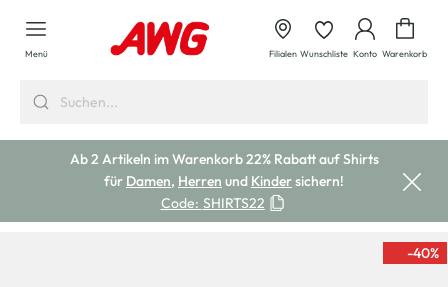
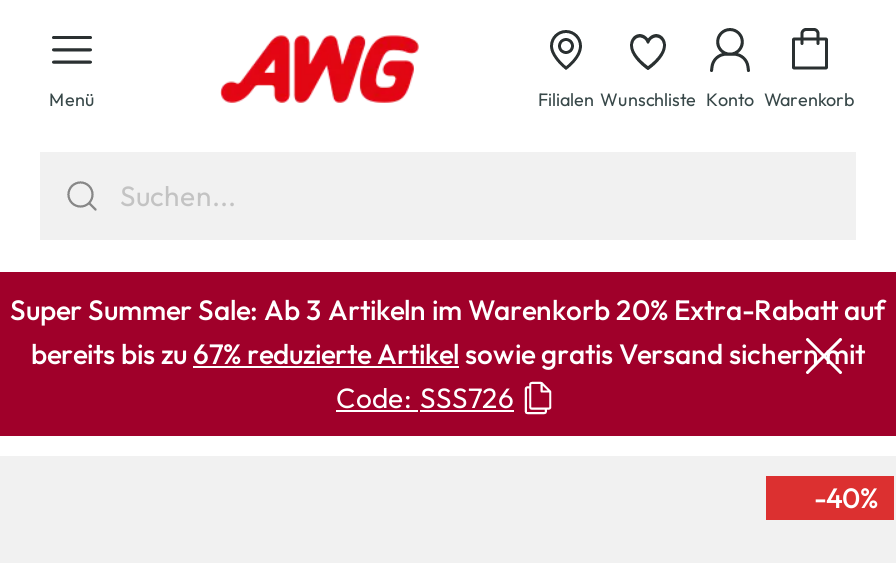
- Ab 2 Artikeln im Warenkorb 22% Rabatt auf Shirts
- für Damen, Herren und Kinder sichern!
- Code: SHIRTS22
+ Super Summer Sale: Ab 3 Artikeln im Warenkorb 20% Extra-Rabatt auf
+ bereits bis zu 67% reduzierte Artikel sowie gratis Versand sichern mit
+ Code: SSS726
